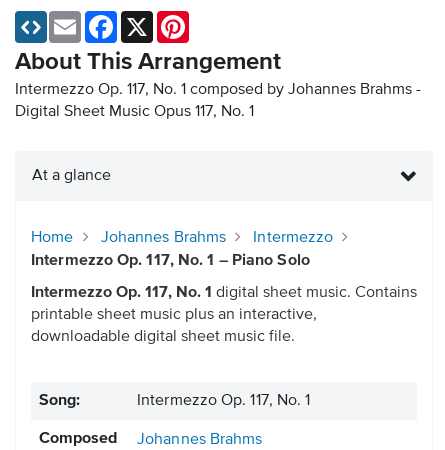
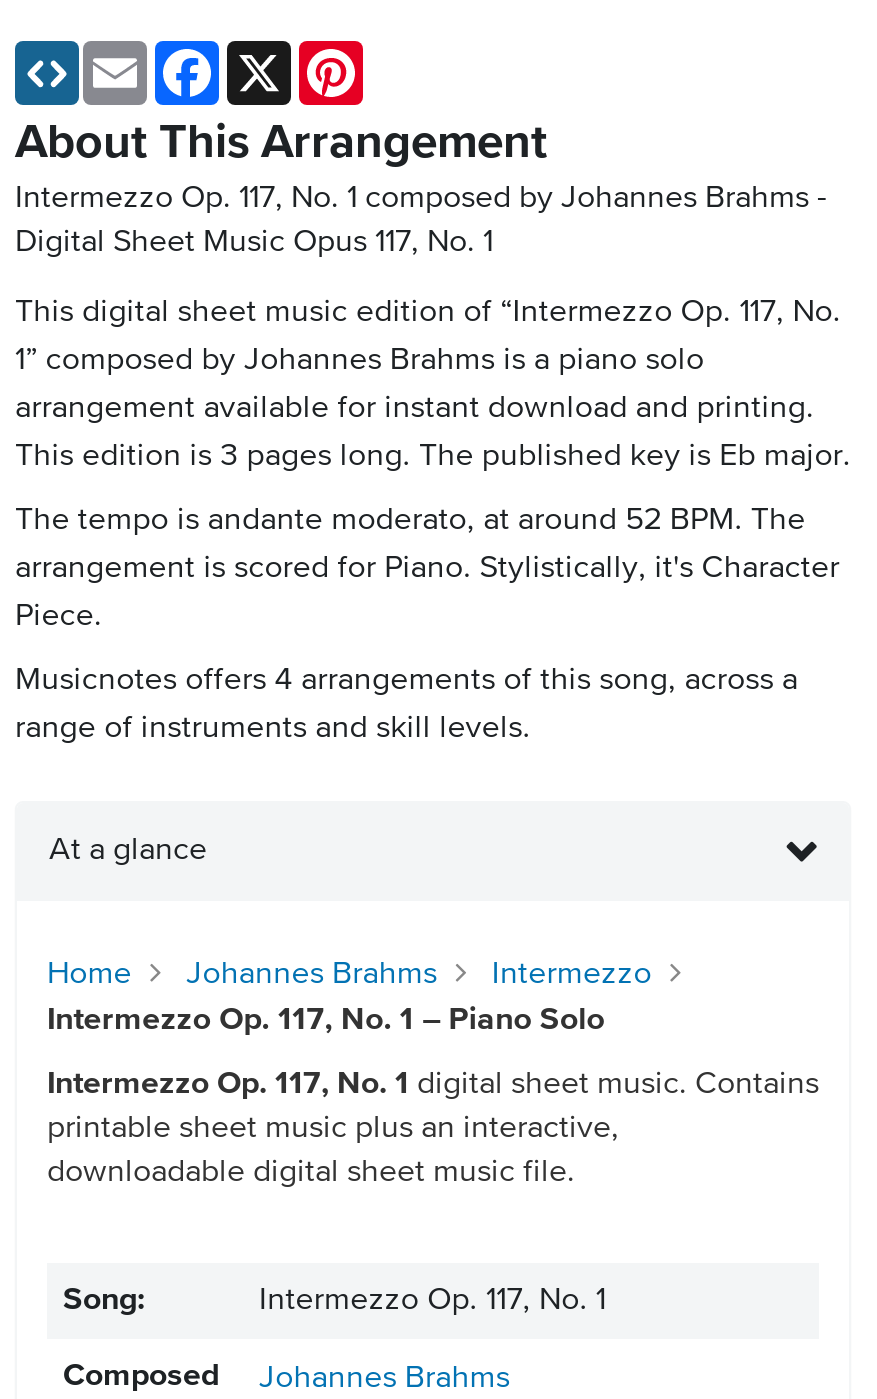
+ This digital sheet music edition of “Intermezzo Op. 117, No.
+ 1” composed by Johannes Brahms is a piano solo
+ arrangement available for instant download and printing.
+ This edition is 3 pages long. The published key is Eb major.
+ The tempo is andante moderato, at around 52 BPM. The
+ arrangement is scored for Piano. Stylistically, it's Character
+ Piece.
+ Musicnotes offers 4 arrangements of this song, across a
+ range of instruments and skill levels.
